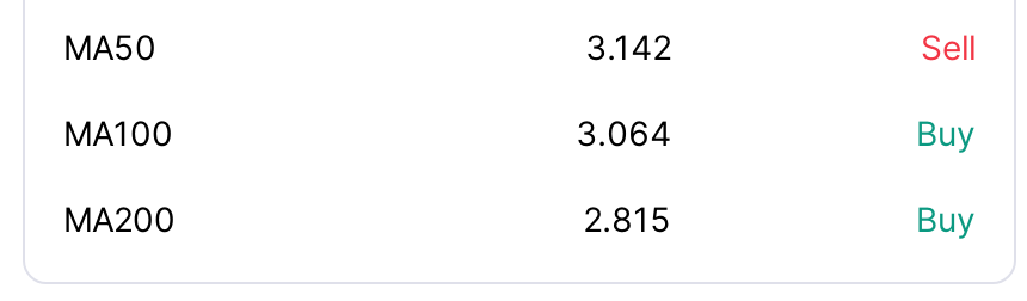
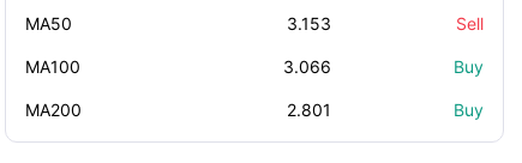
- 3.142
+ 3.153

- 3.064
+ 3.066

- 2.815
+ 2.801
